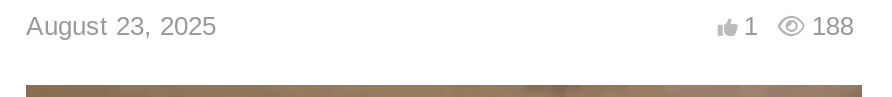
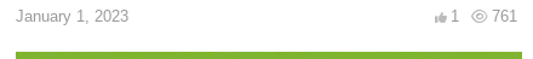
- August 23, 2025
- 188
+ January 1, 2023
+ 761
